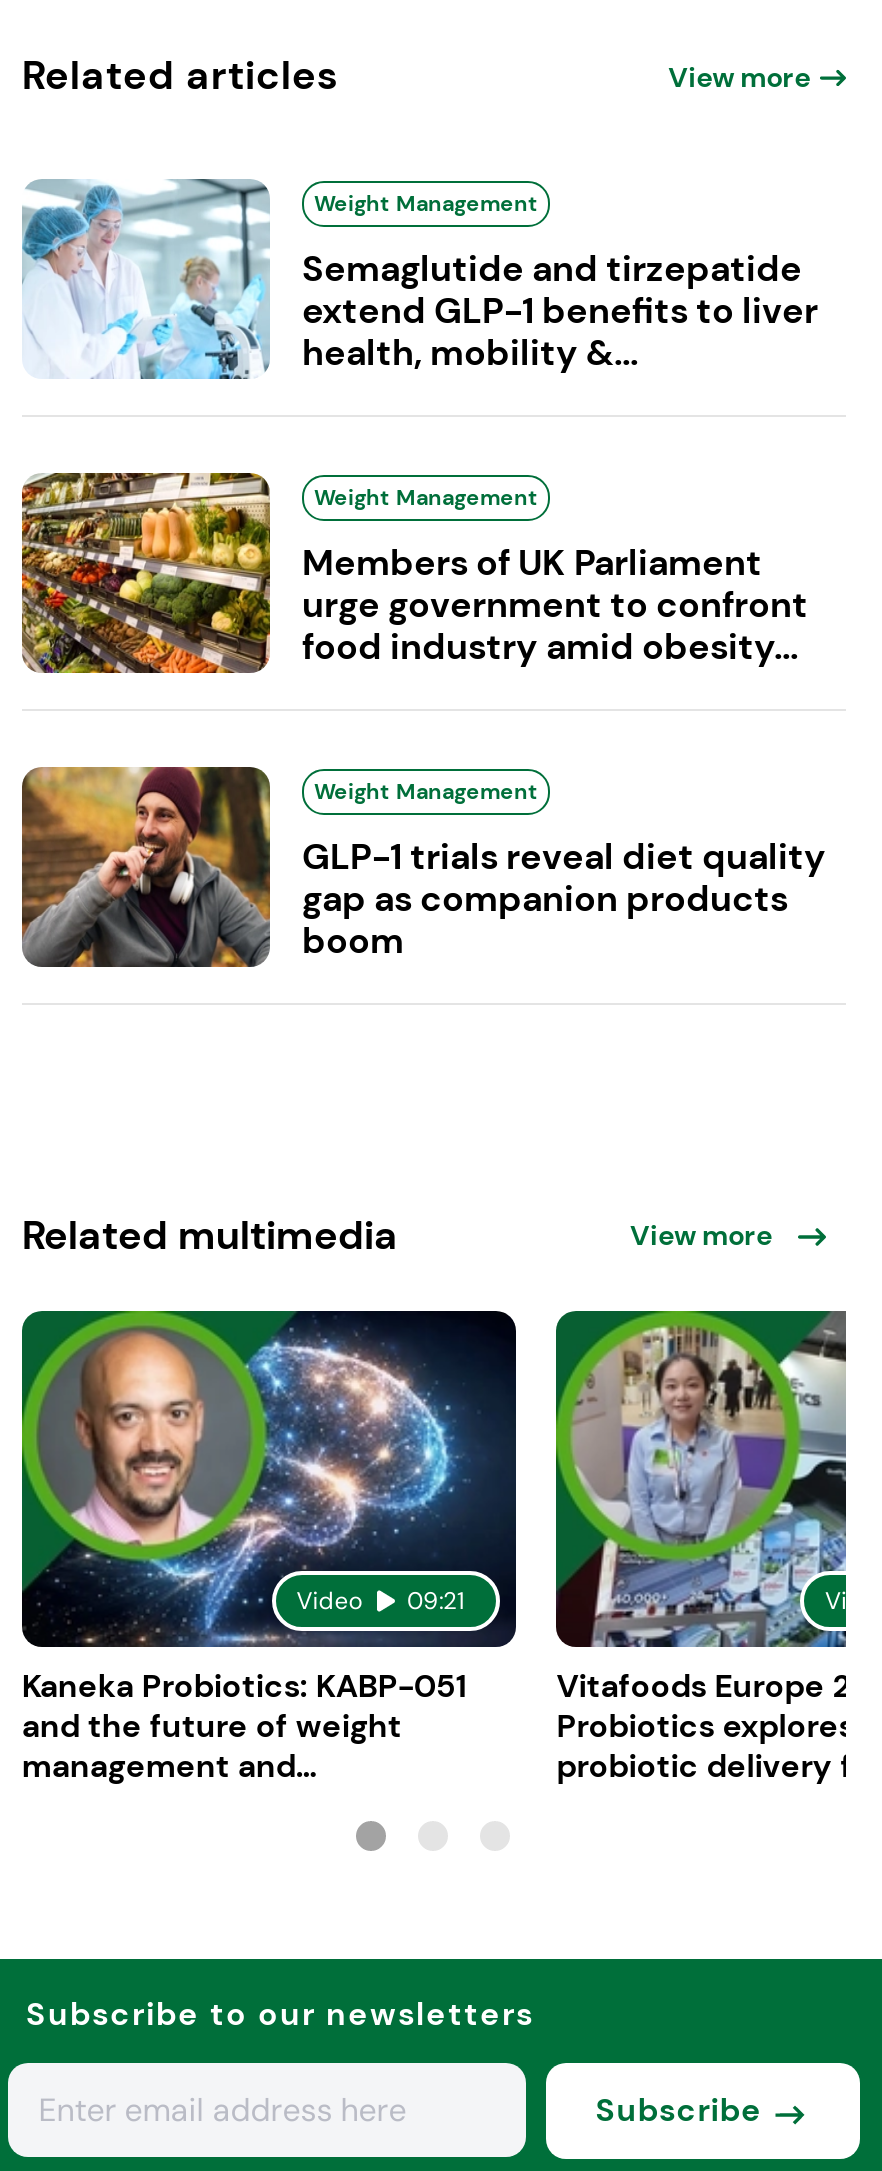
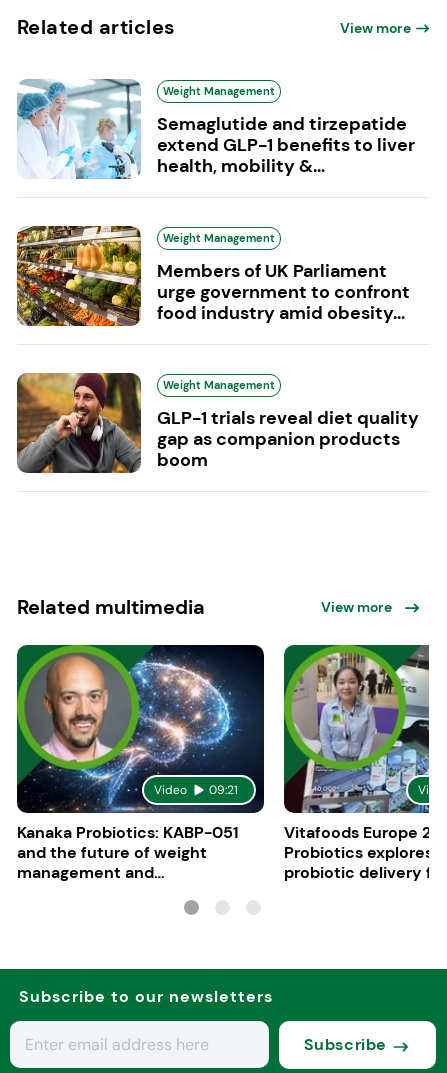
- Kaneka Probiotics: KABP-051
+ Kanaka Probiotics: KABP-051
